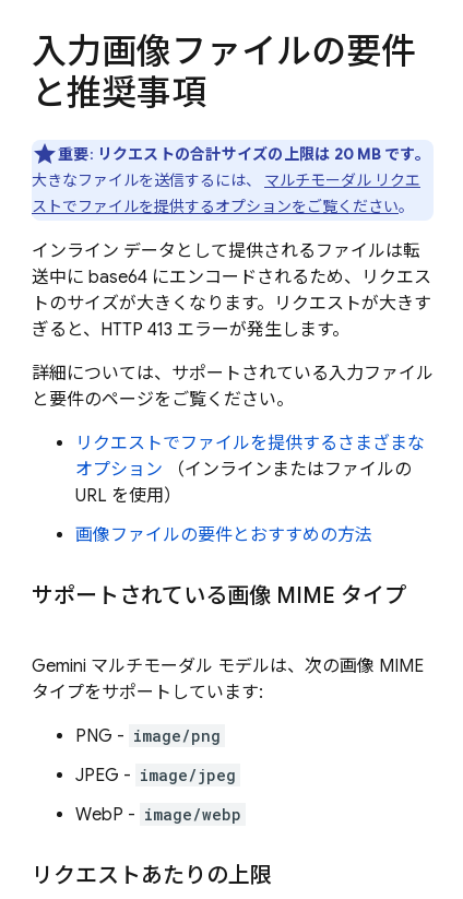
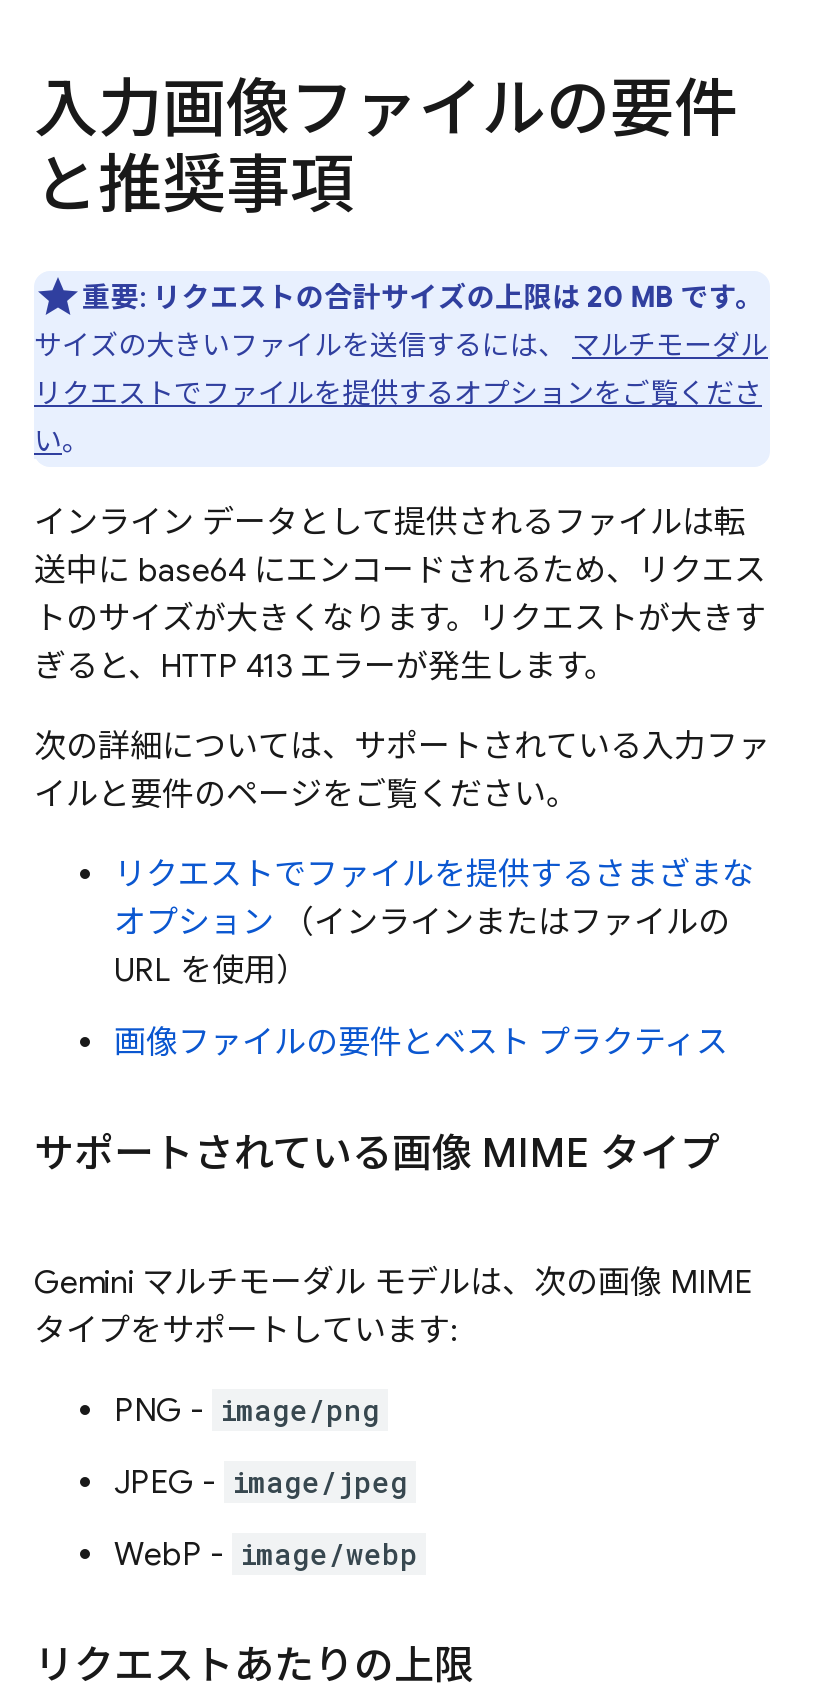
- 大きなファイルを送信するには、マルチモーダル リクエ
- ストでファイルを提供するオプションをご覧ください。
+ サイズの大きいファイルを送信するには、マルチモーダル
+ リクエストでファイルを提供するオプションをご覧くださ
+ い。

- 詳細については、サポートされている入力ファイル
- と要件のページをご覧ください。
+ 次の詳細については、サポートされている入力ファ
+ イルと要件のページをご覧ください。

- 画像ファイルの要件とおすすめの方法
+ 画像ファイルの要件とベスト プラクティス
